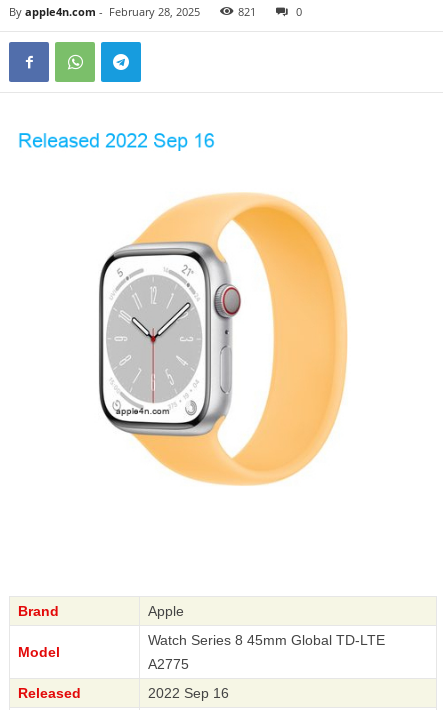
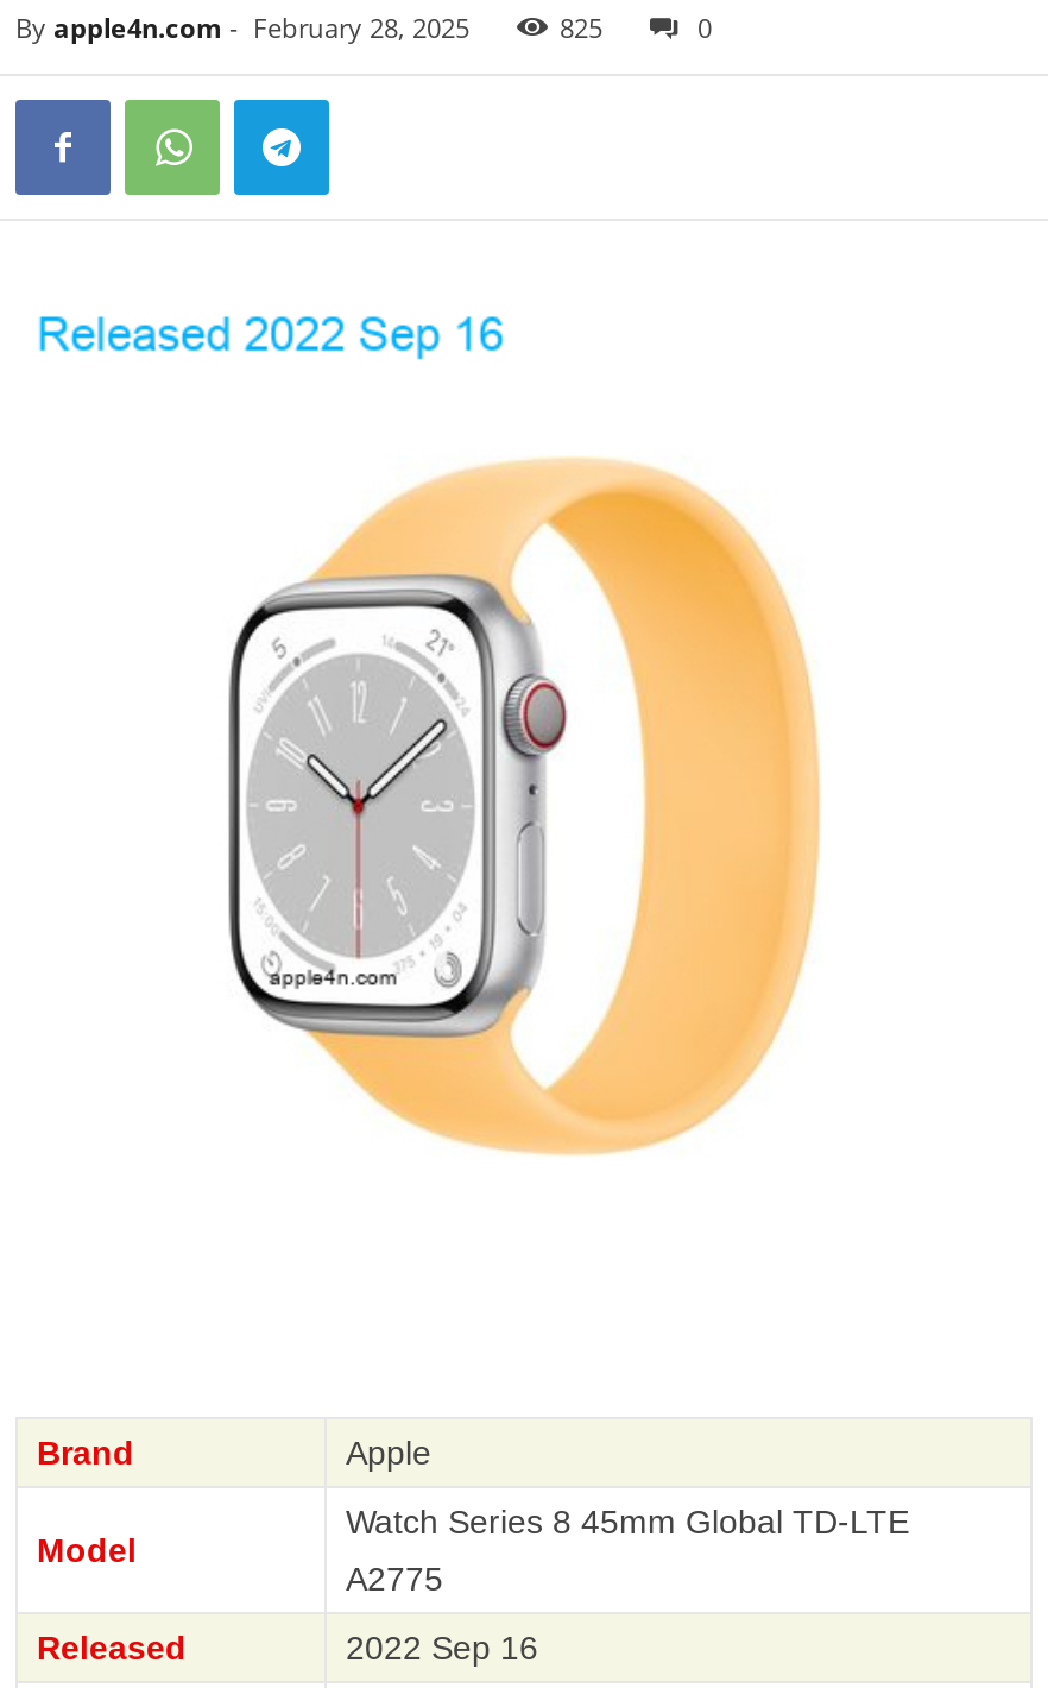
- 821
+ 825
